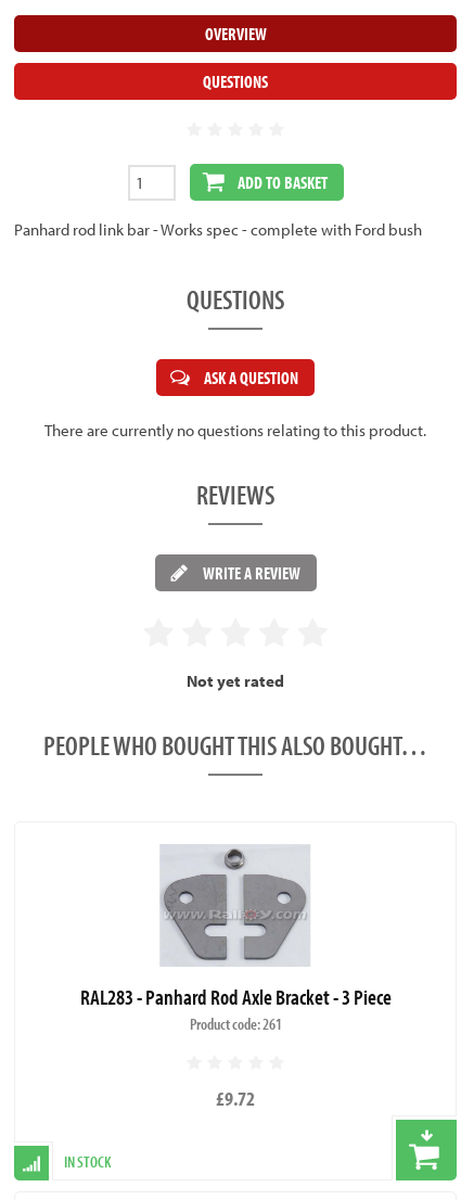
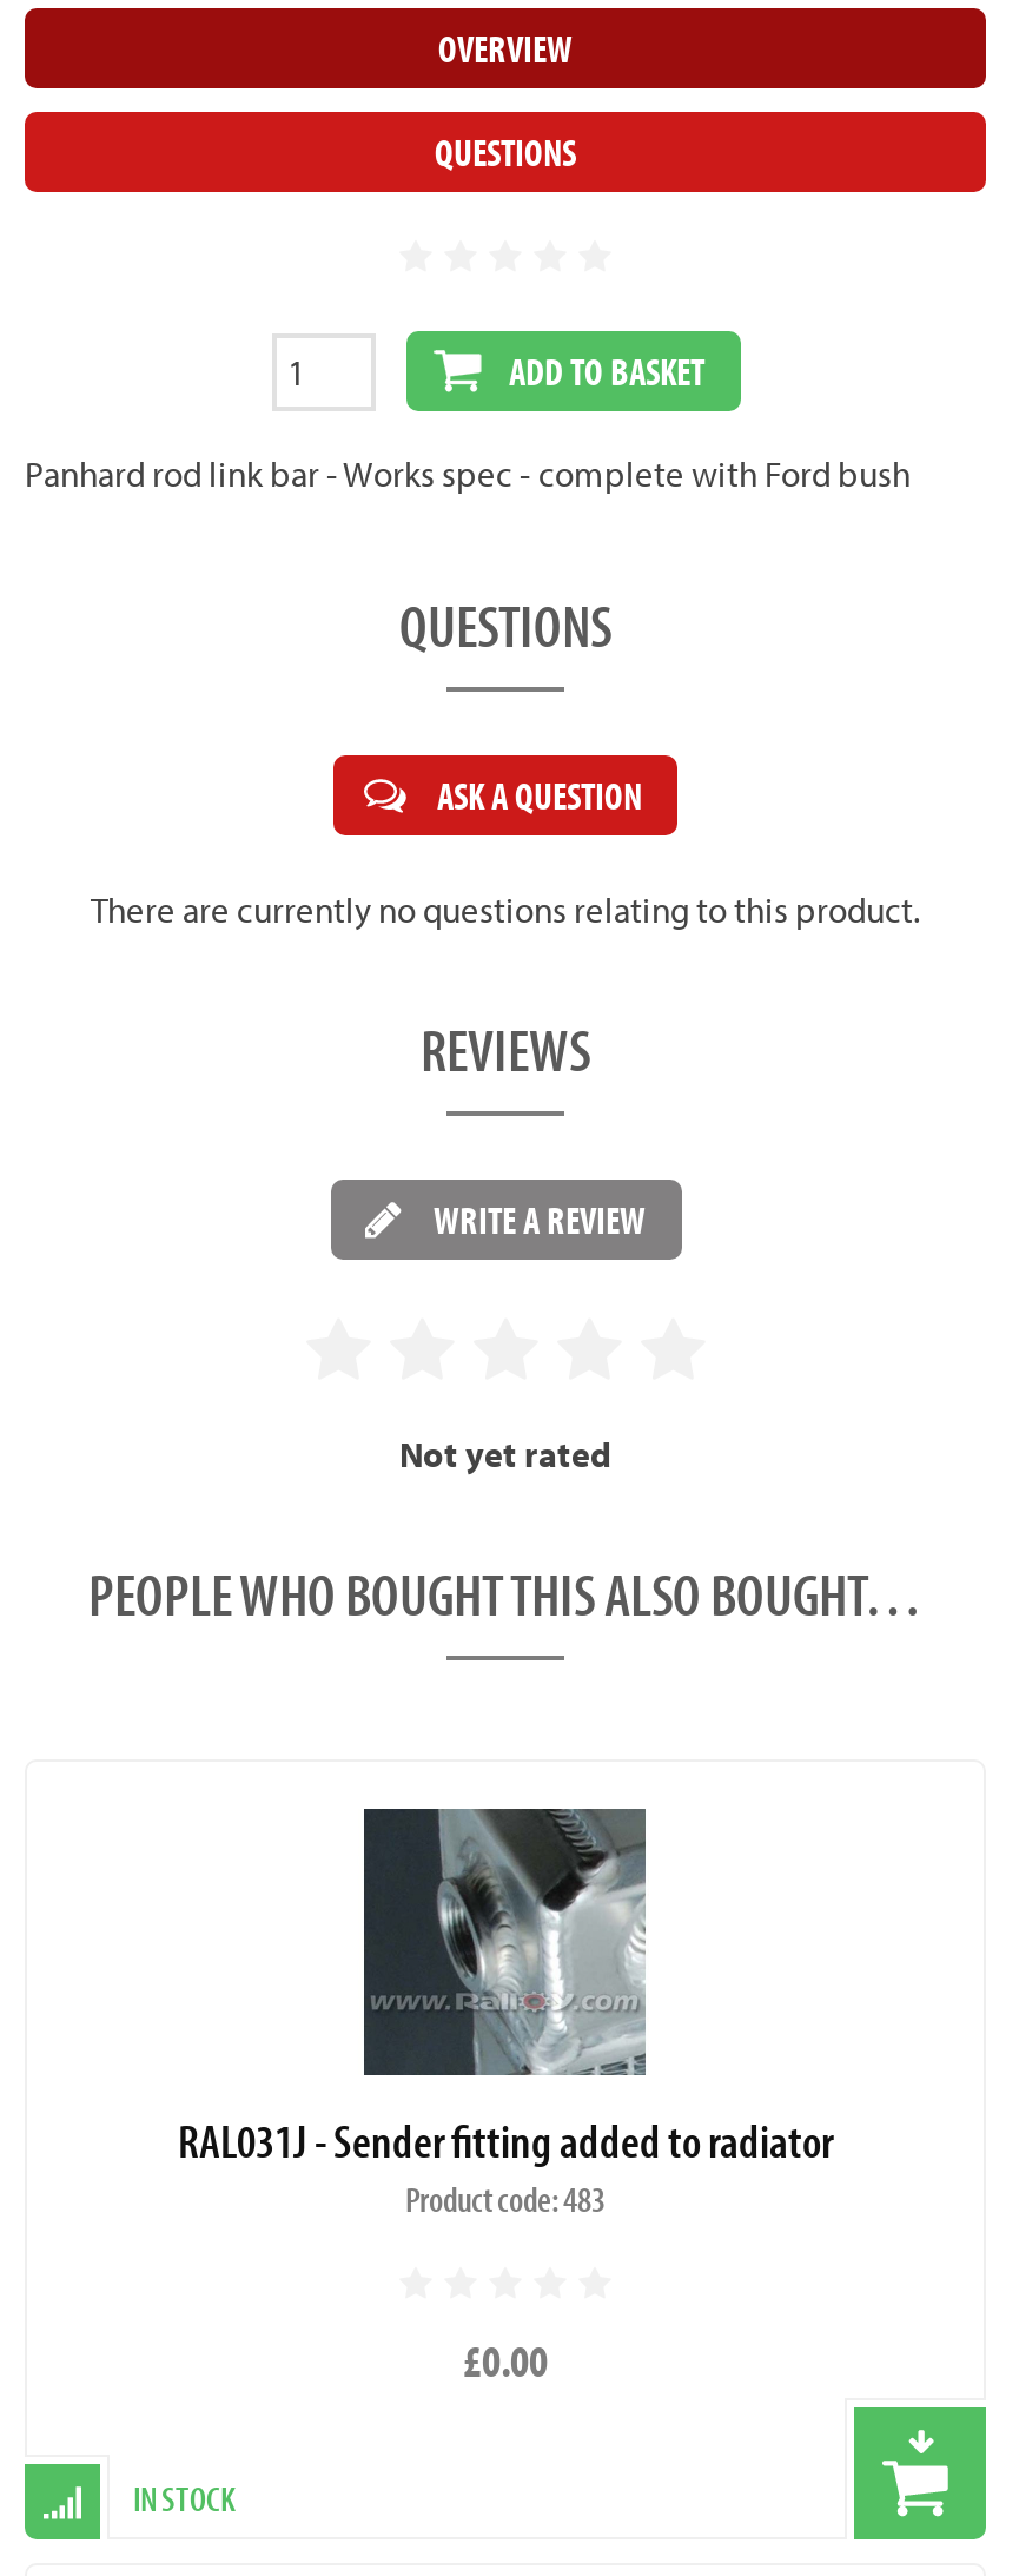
- [image]
- RAL283 - Panhard Rod Axle Bracket - 3 Piece
- Product code: 261
+ [image]
+ RAL031J - Sender fitting added to radiator
+ Product code: 483

- £9.72
+ £0.00
